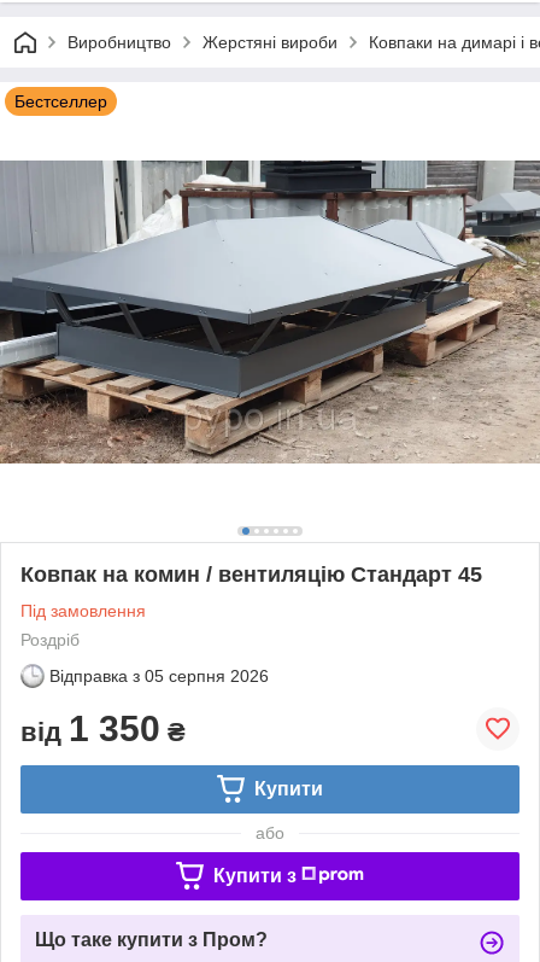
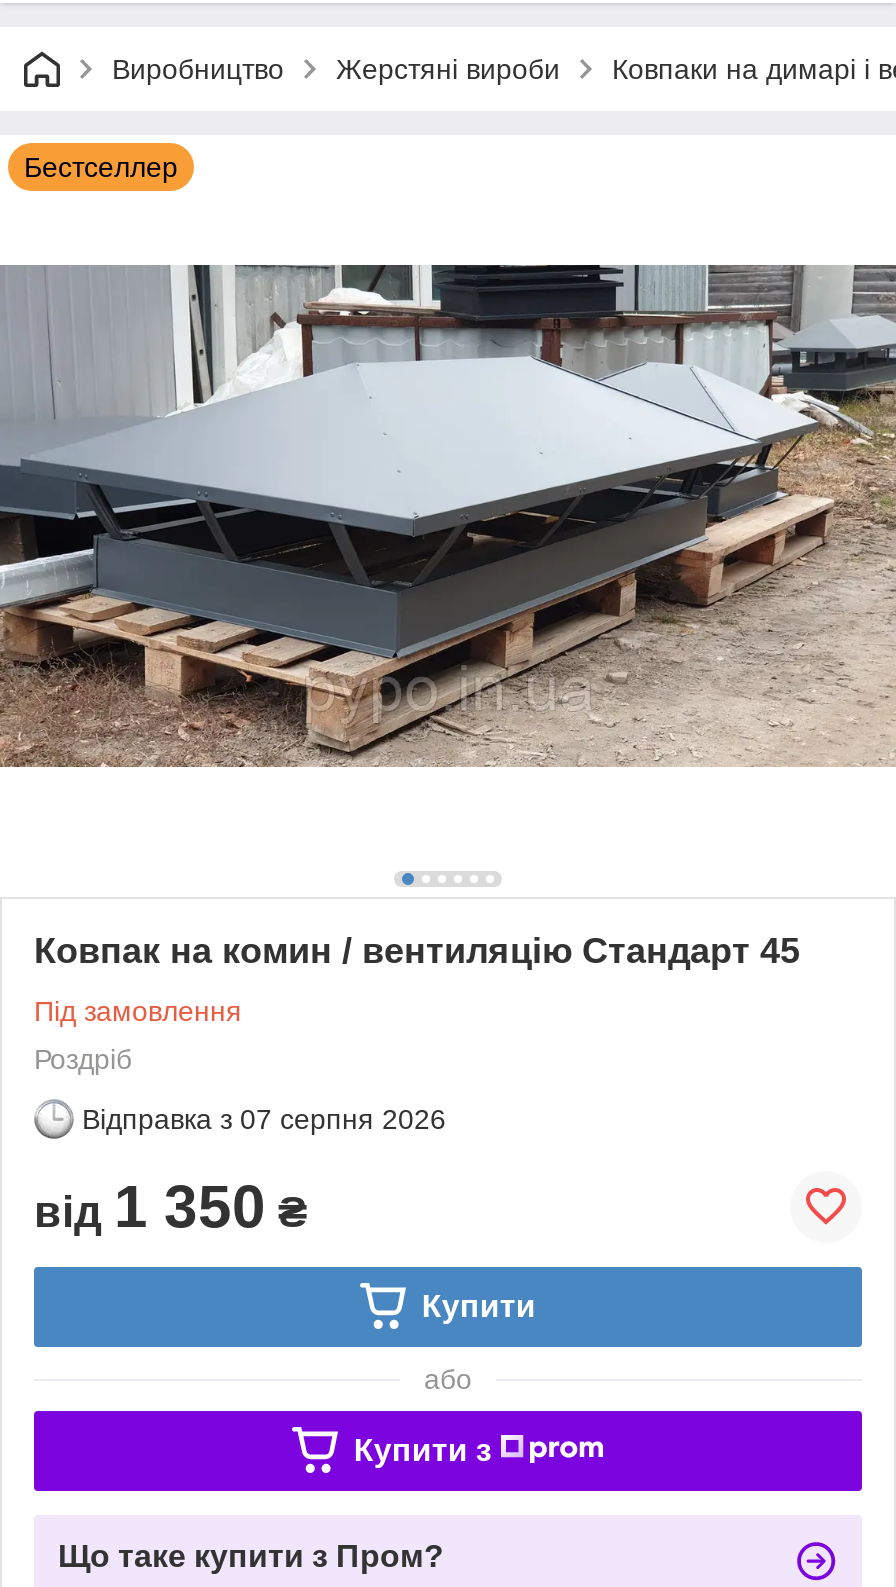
- Відправка з 05 серпня 2026
+ Відправка з 07 серпня 2026
